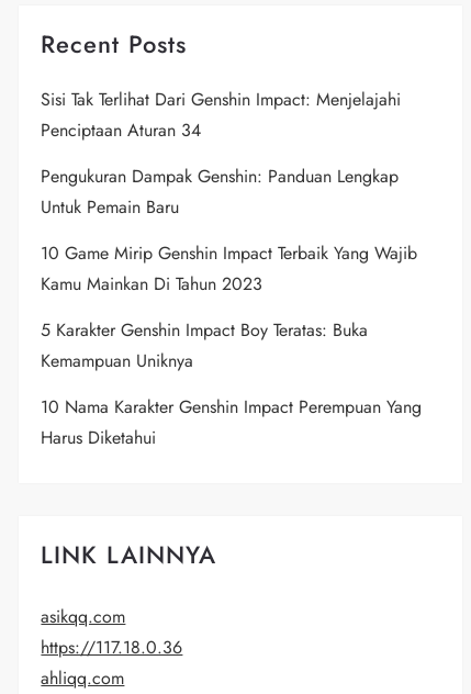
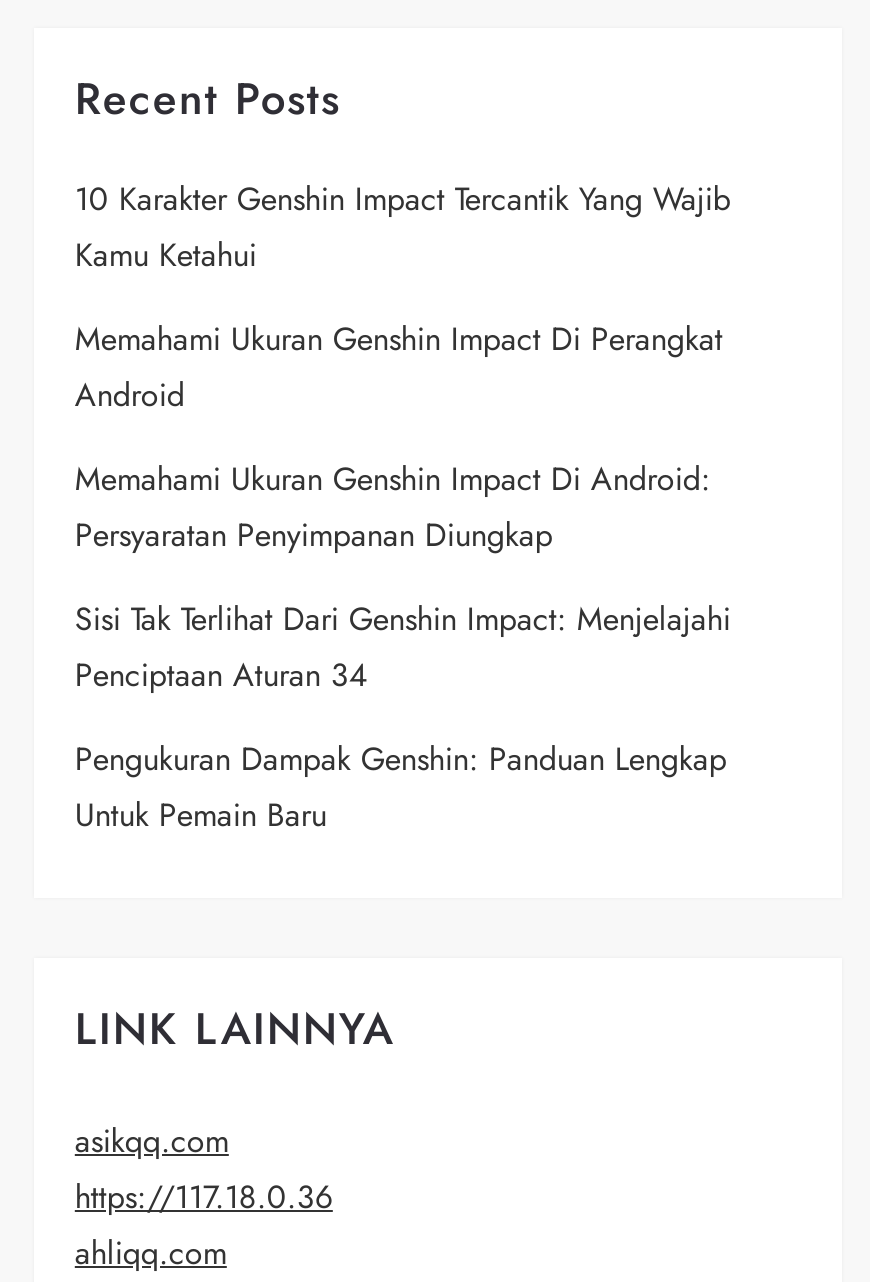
+ 10 Karakter Genshin Impact Tercantik Yang Wajib
+ Kamu Ketahui
+ Memahami Ukuran Genshin Impact Di Perangkat
+ Android
+ Memahami Ukuran Genshin Impact Di Android:
+ Persyaratan Penyimpanan Diungkap

moved down: Sisi Tak Terlihat Dari Genshin Impact: Menjelajahi | Penciptaan Aturan 34 | Pengukuran Dampak Genshin: Panduan Lengkap | Untuk Pemain Baru

- 10 Game Mirip Genshin Impact Terbaik Yang Wajib
- Kamu Mainkan Di Tahun 2023
- 5 Karakter Genshin Impact Boy Teratas: Buka
- Kemampuan Uniknya
- 10 Nama Karakter Genshin Impact Perempuan Yang
- Harus Diketahui
